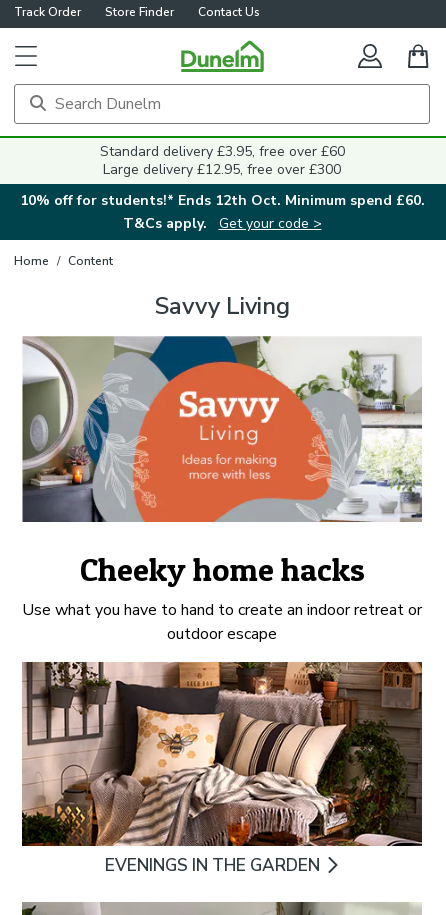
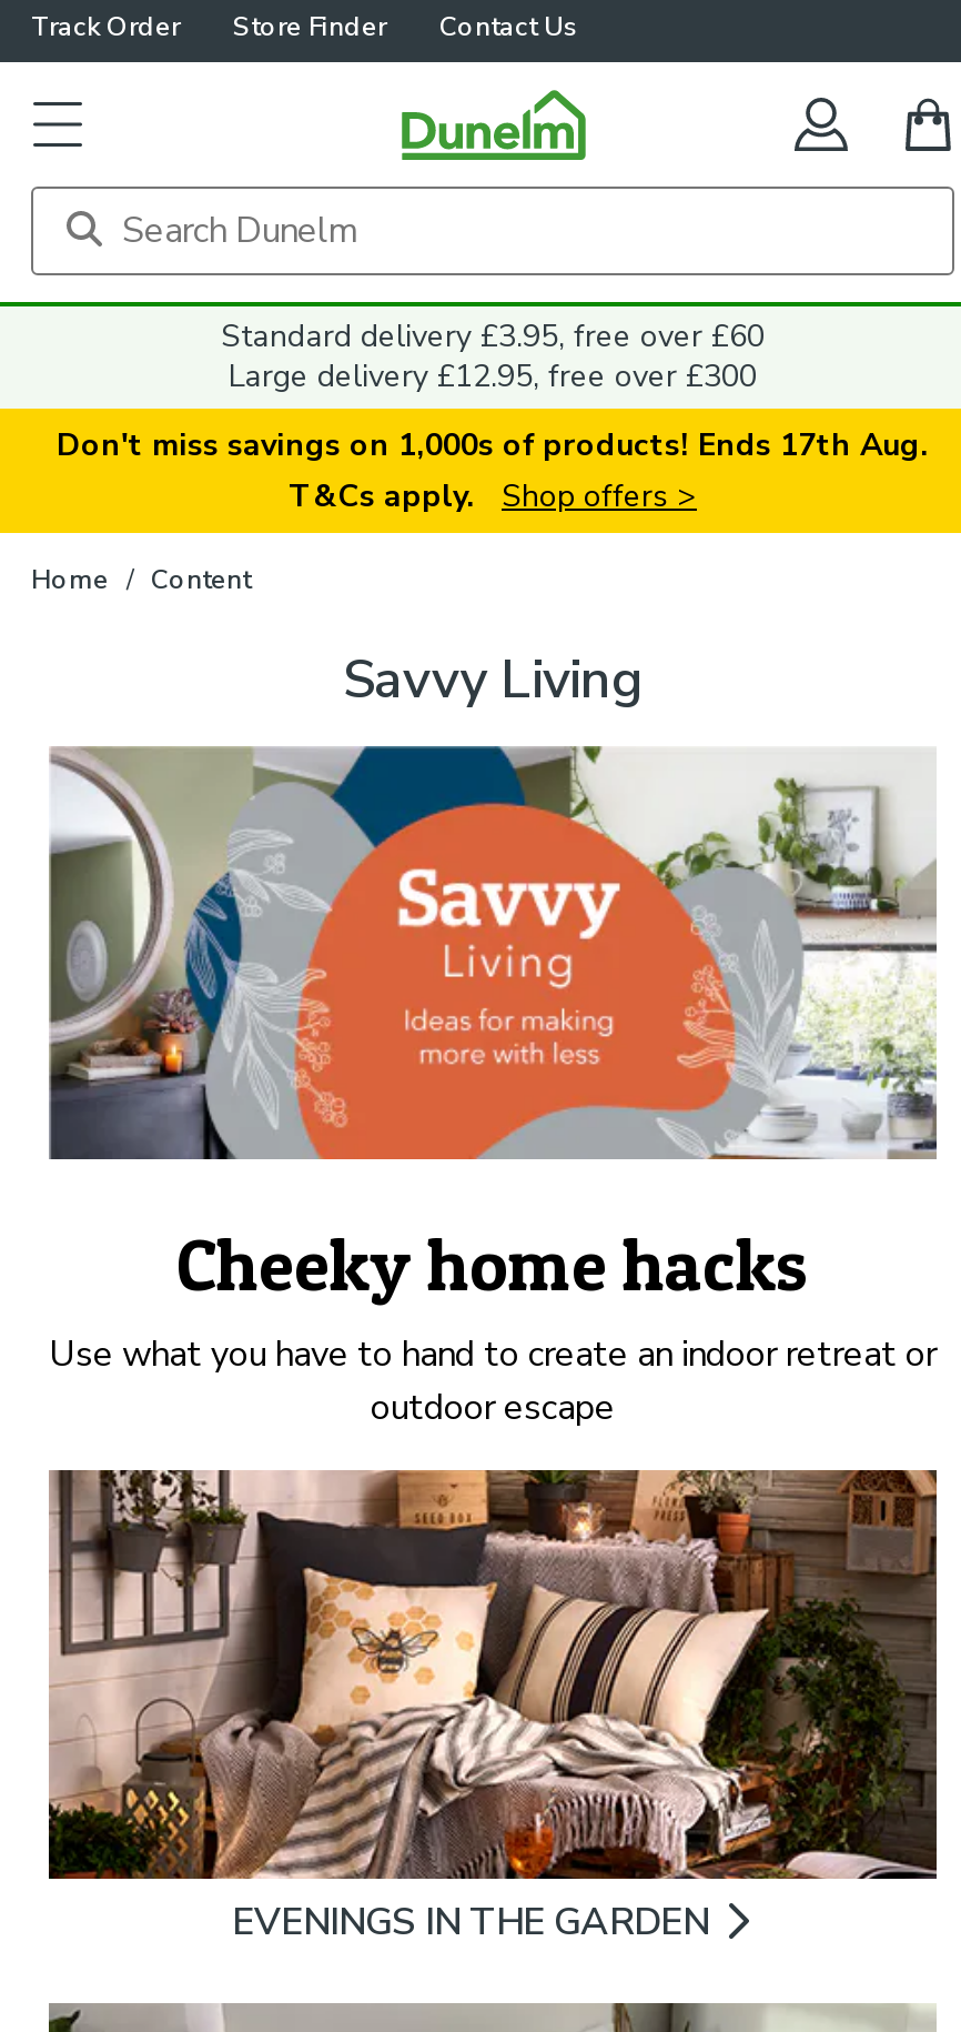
- 10% off for students!* Ends 12th Oct. Minimum spend £60.
- T&Cs apply. Get your code >
+ Don't miss savings on 1,000s of products! Ends 17th Aug.
+ T&Cs apply. Shop offers >
